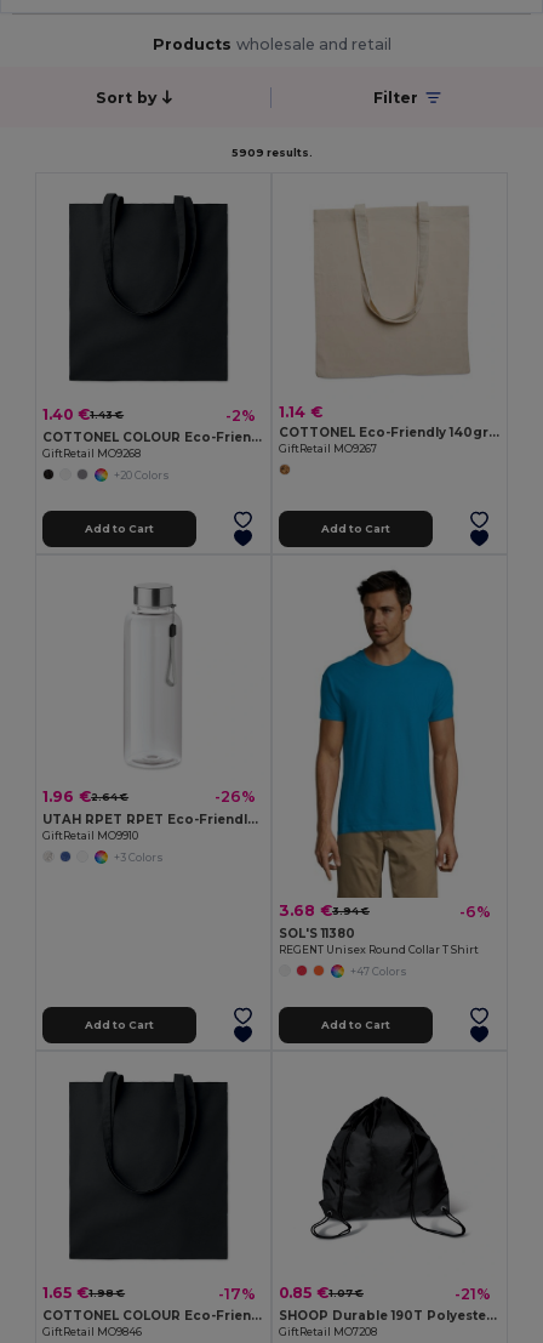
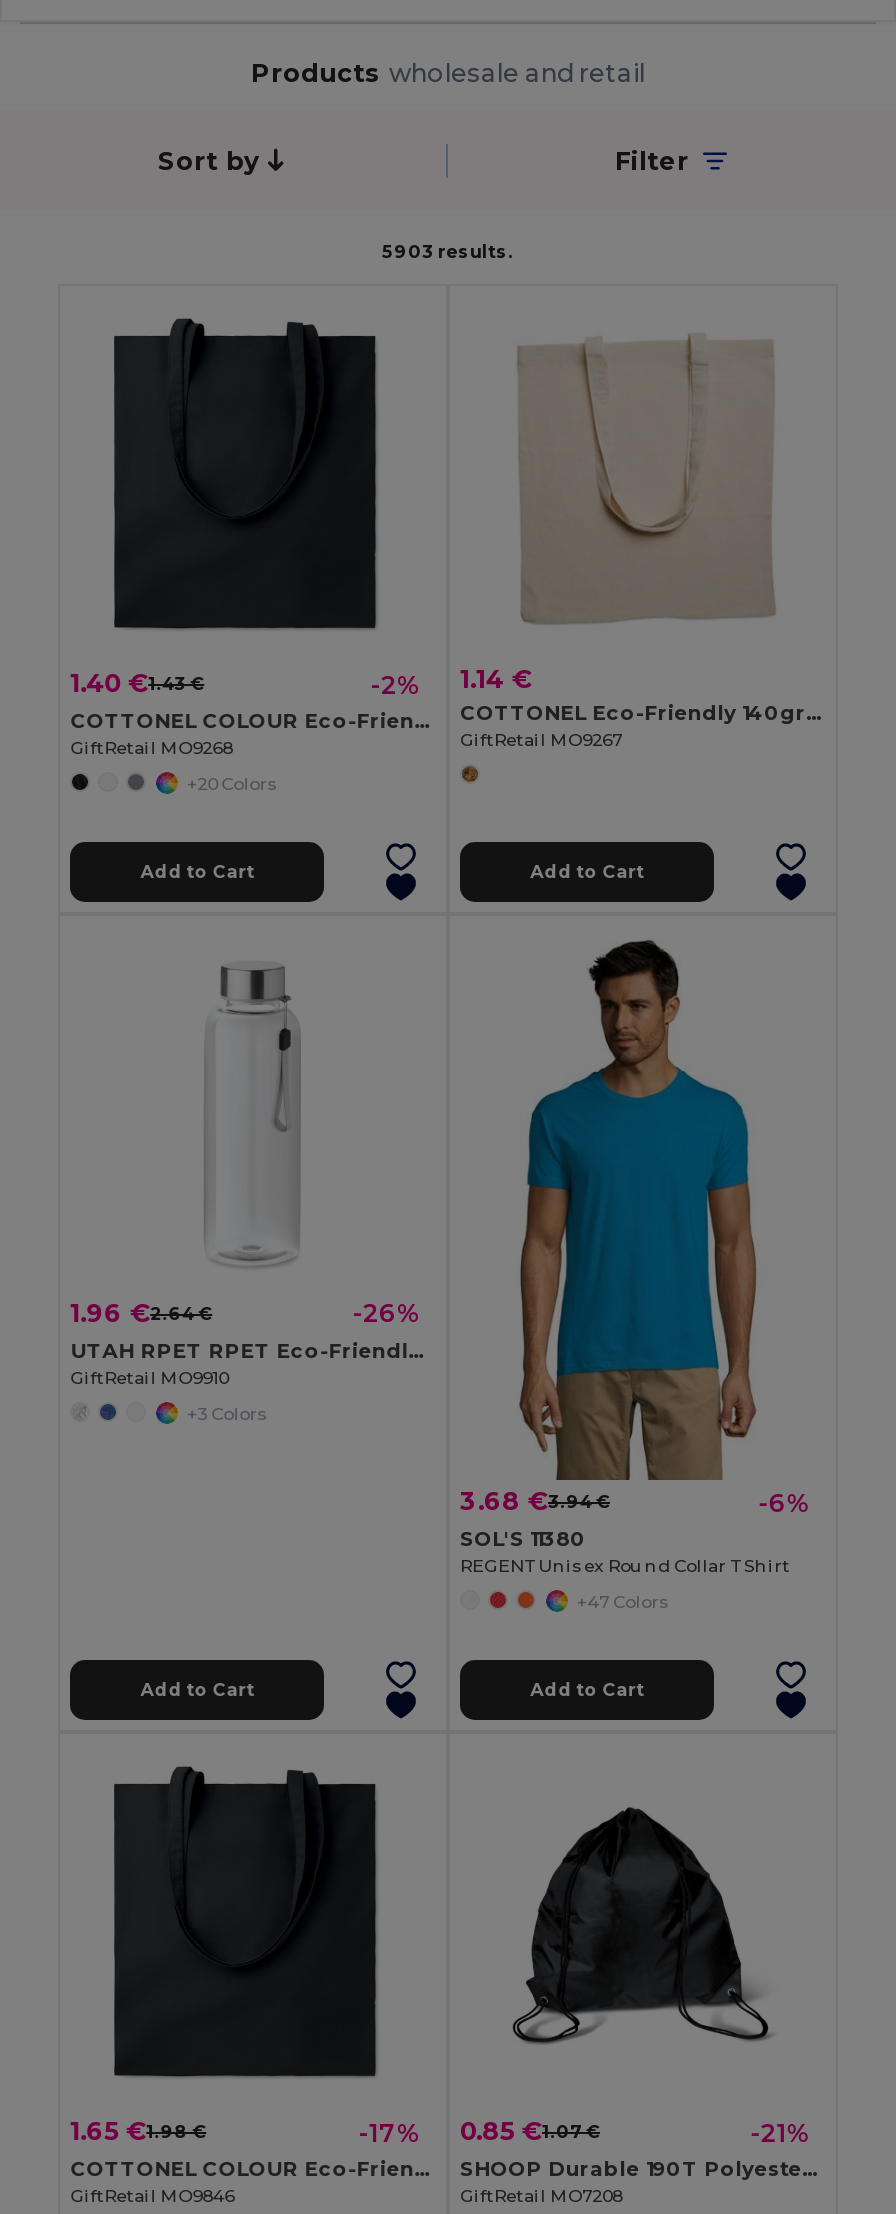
- 5909 results.
+ 5903 results.
